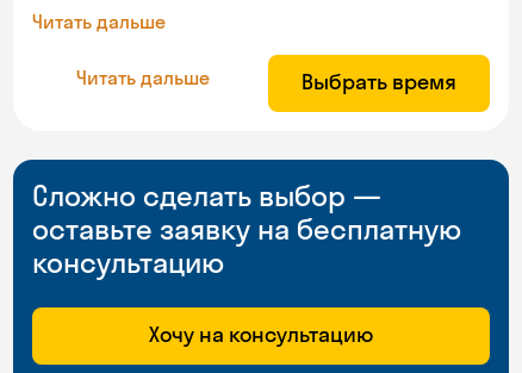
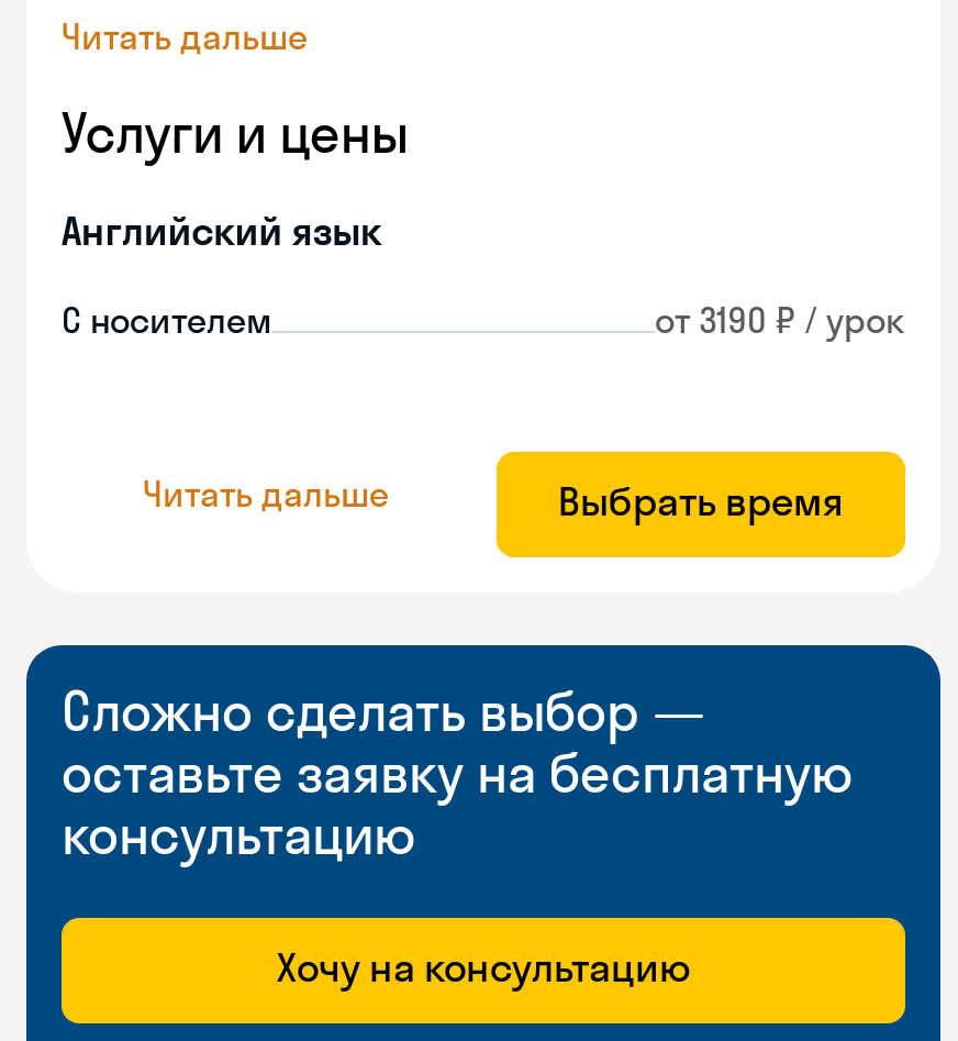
+ Услуги и цены
+ Английский язык
+ С носителем
+ от 3190 ₽ / урок
